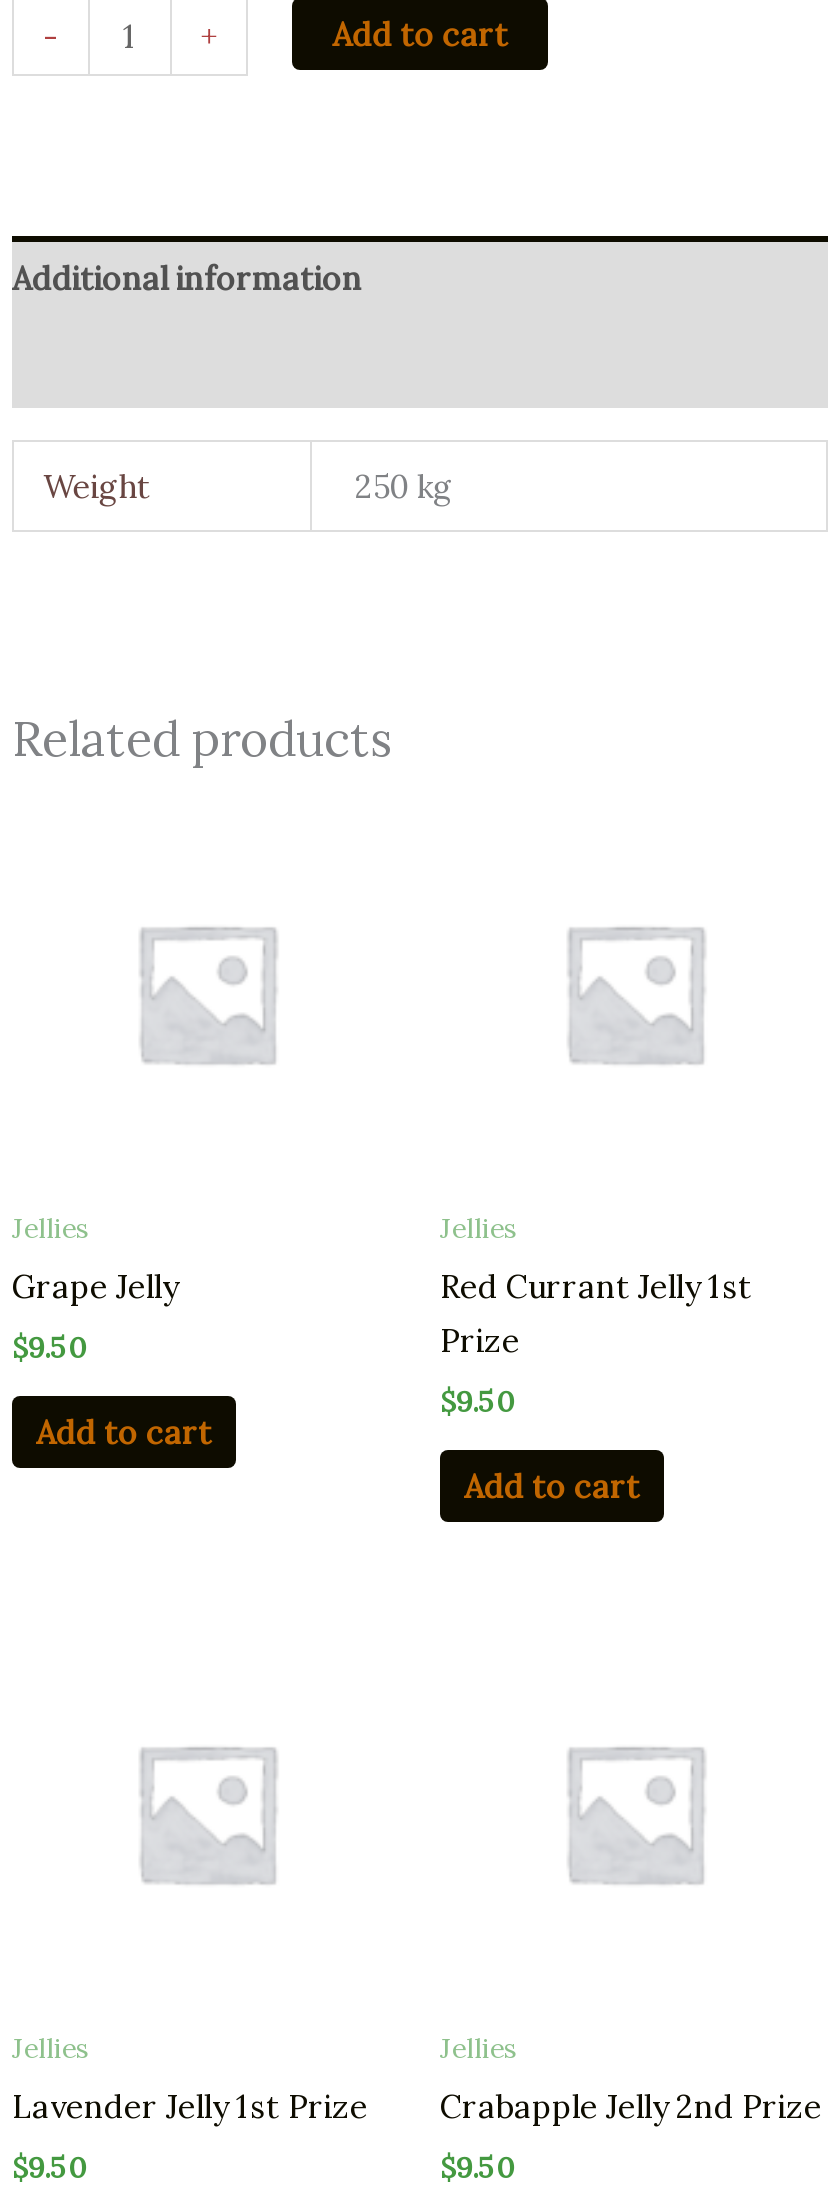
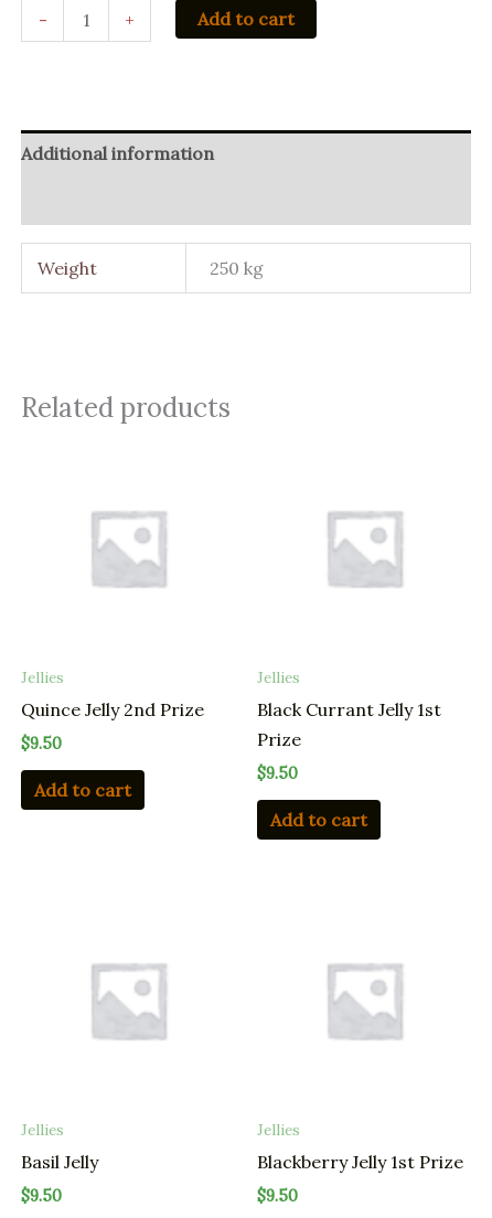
- Grape Jelly
+ Quince Jelly 2nd Prize

- Red Currant Jelly 1st
+ Black Currant Jelly 1st

- Lavender Jelly 1st Prize
+ Basil Jelly

- Crabapple Jelly 2nd Prize
+ Blackberry Jelly 1st Prize
